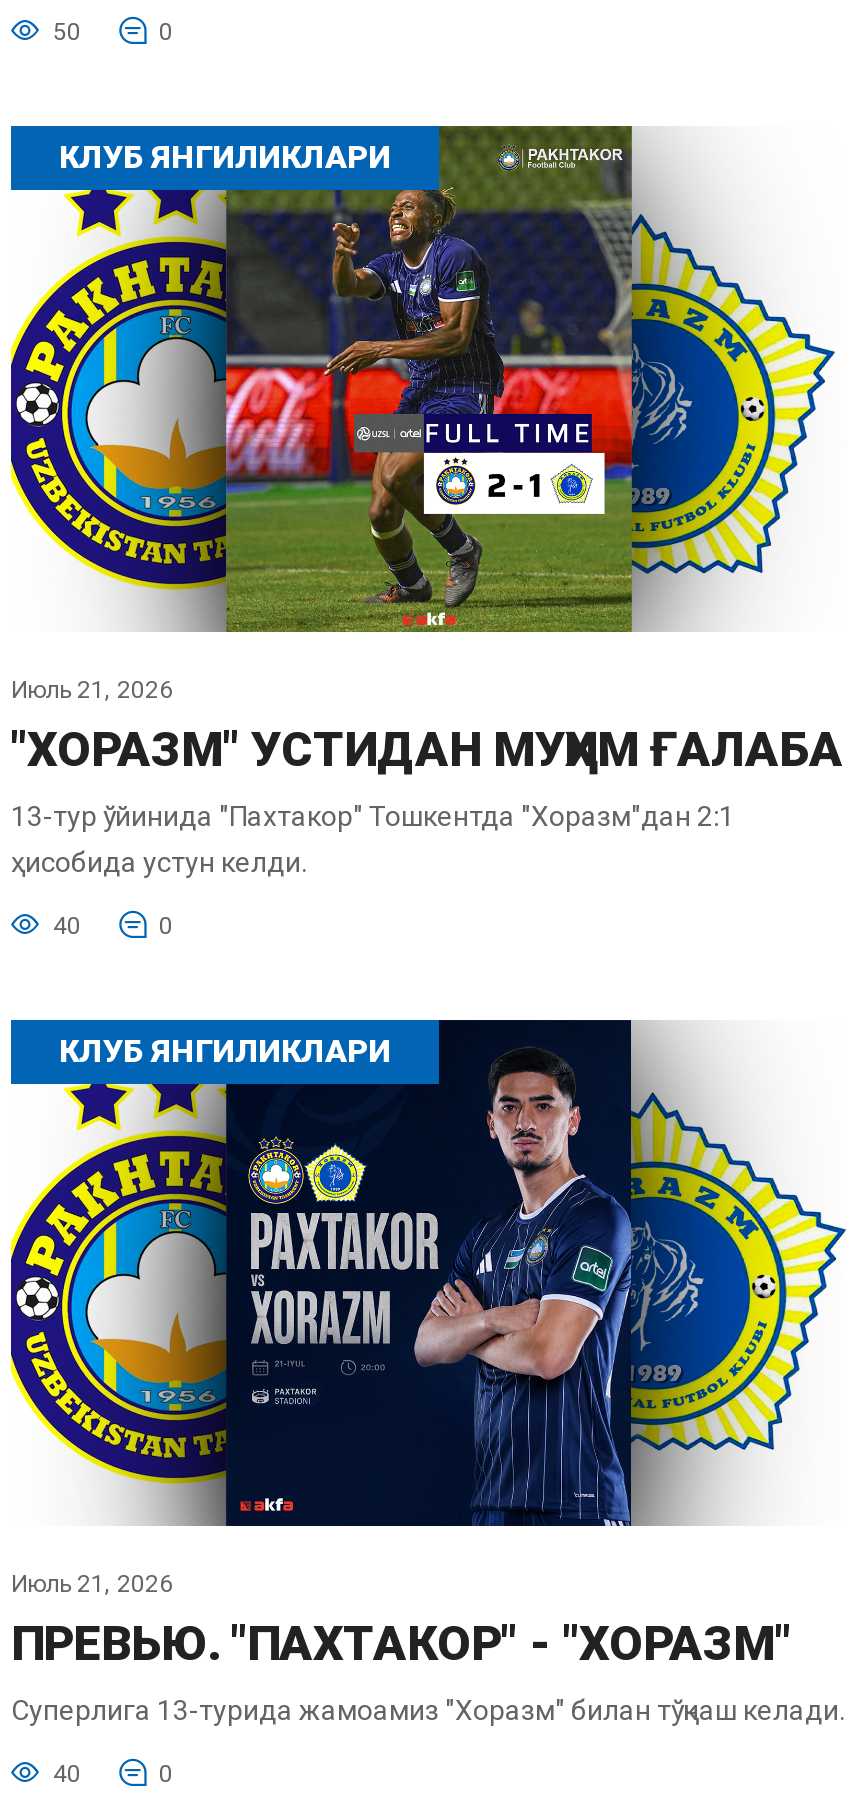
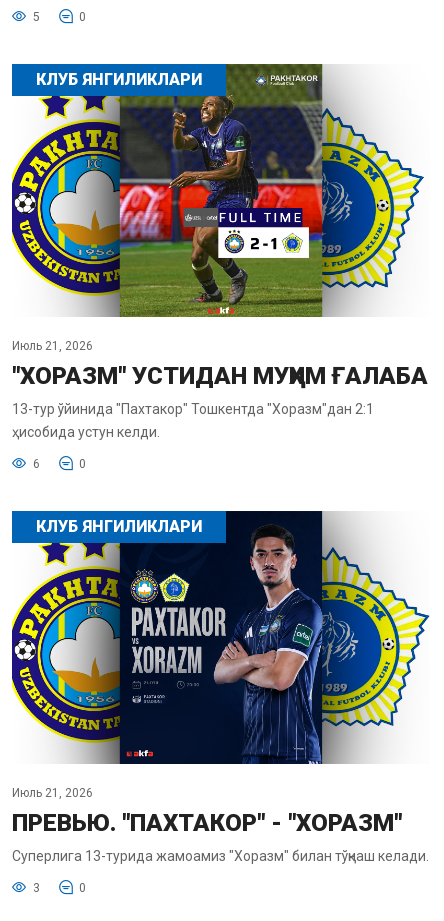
- 50
+ 5

- 40
+ 6

- 40
+ 3
